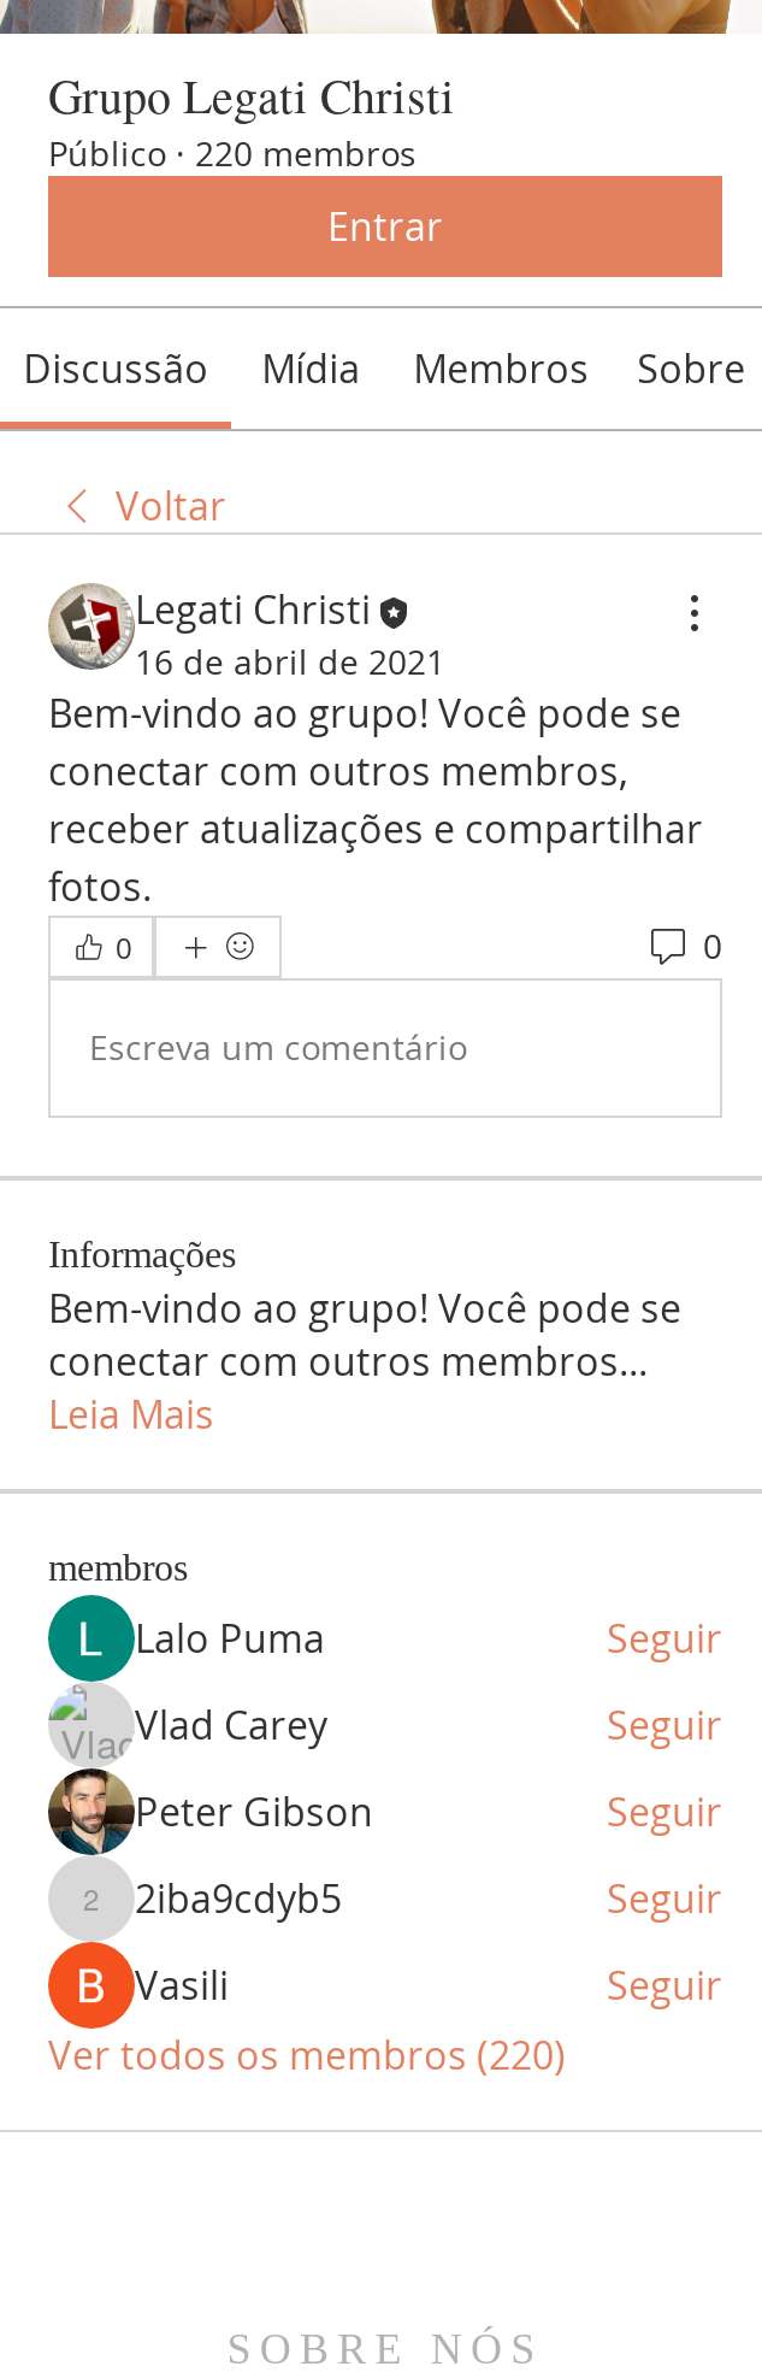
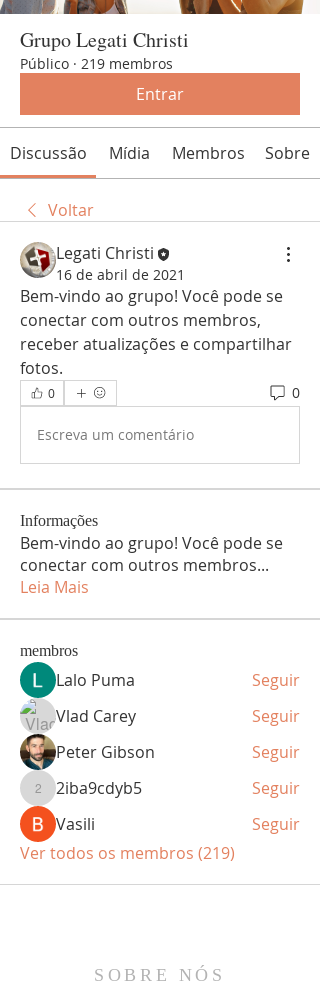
- Público · 220 membros
+ Público · 219 membros

- Ver todos os membros (220)
+ Ver todos os membros (219)
